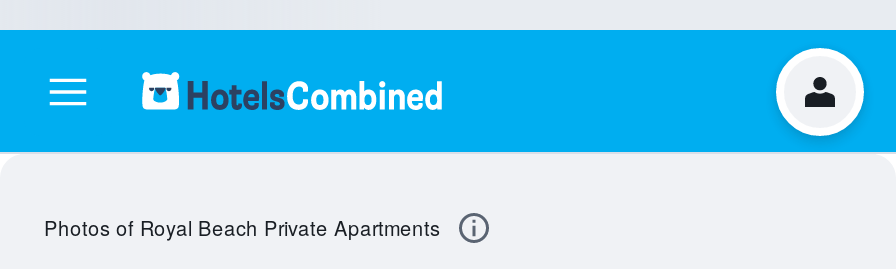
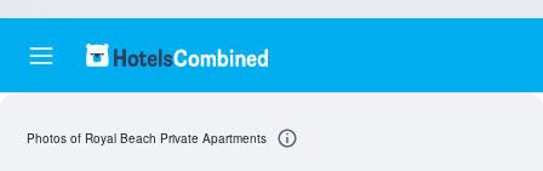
- [image]
